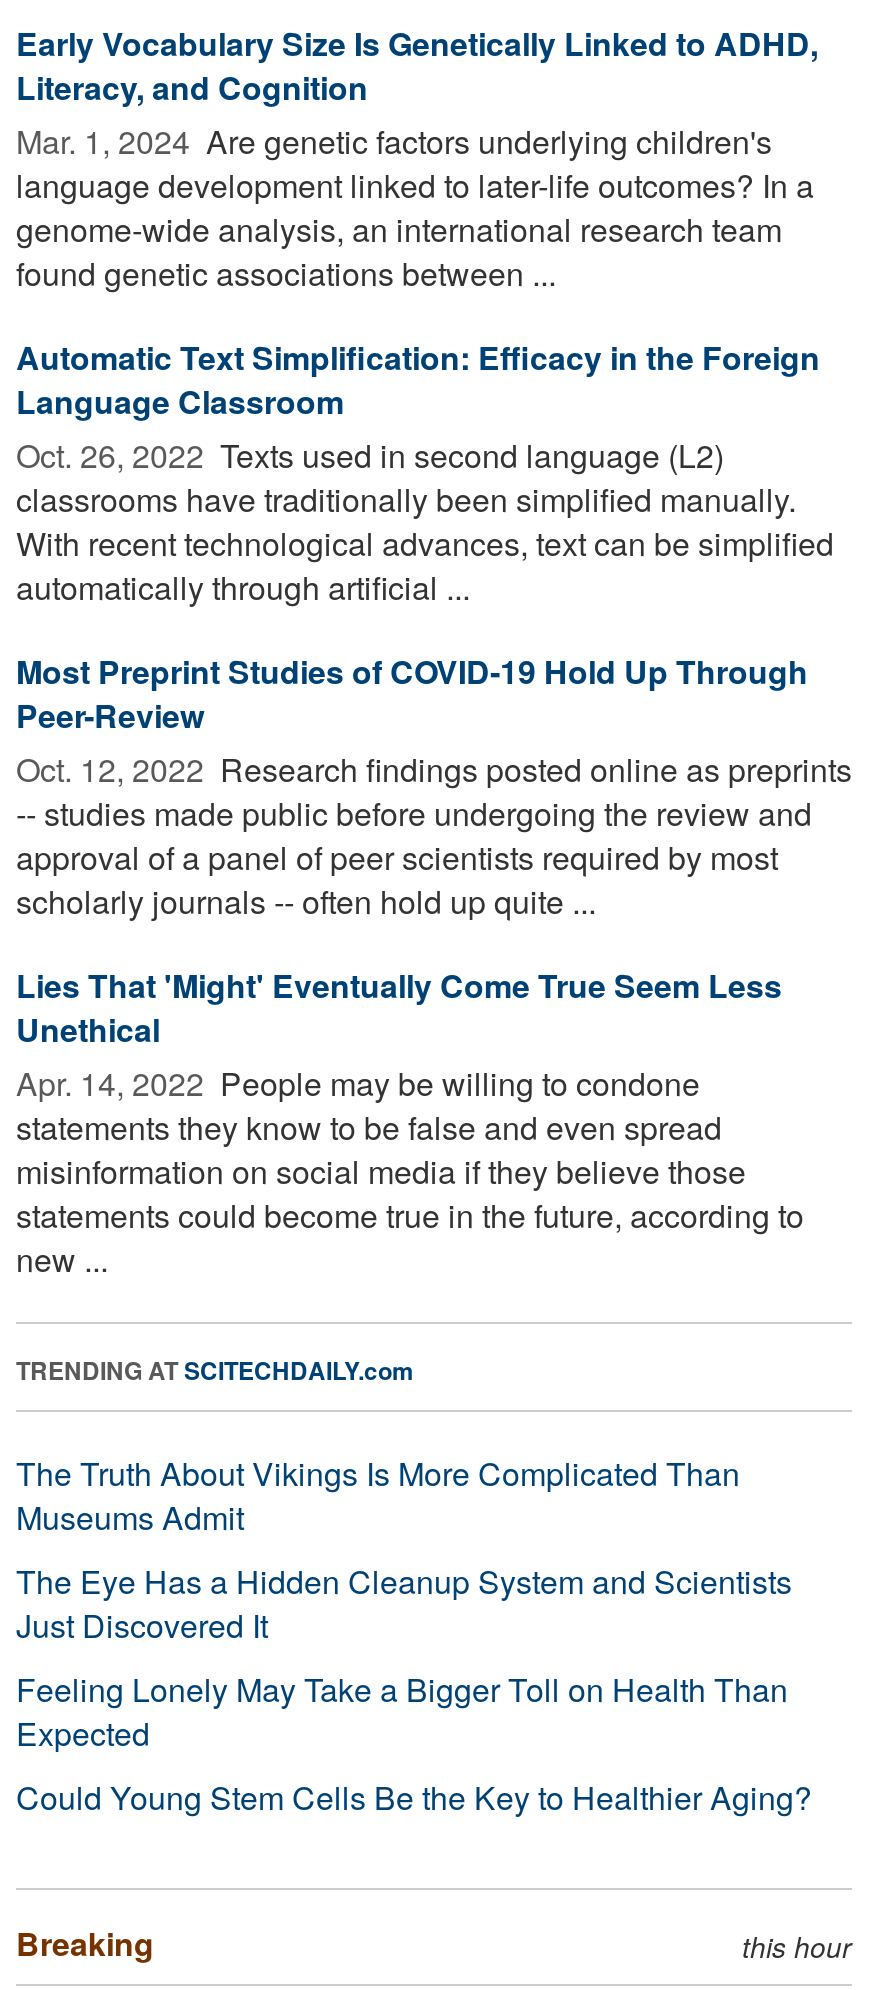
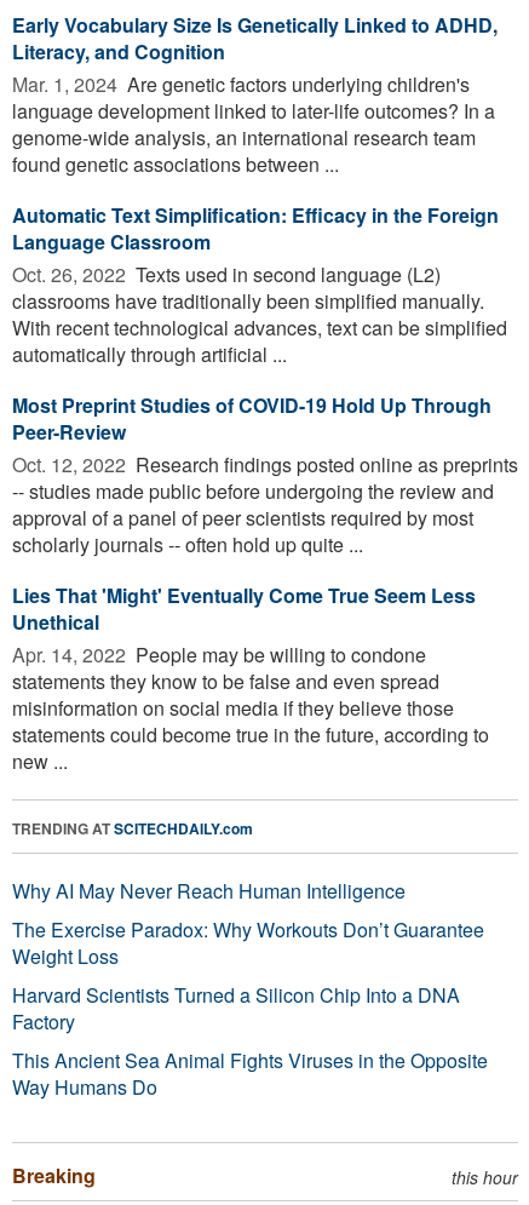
- The Truth About Vikings Is More Complicated Than
- Museums Admit
- The Eye Has a Hidden Cleanup System and Scientists
- Just Discovered It
- Feeling Lonely May Take a Bigger Toll on Health Than
- Expected
- Could Young Stem Cells Be the Key to Healthier Aging?
+ Why AI May Never Reach Human Intelligence
+ The Exercise Paradox: Why Workouts Don’t Guarantee
+ Weight Loss
+ Harvard Scientists Turned a Silicon Chip Into a DNA
+ Factory
+ This Ancient Sea Animal Fights Viruses in the Opposite
+ Way Humans Do
